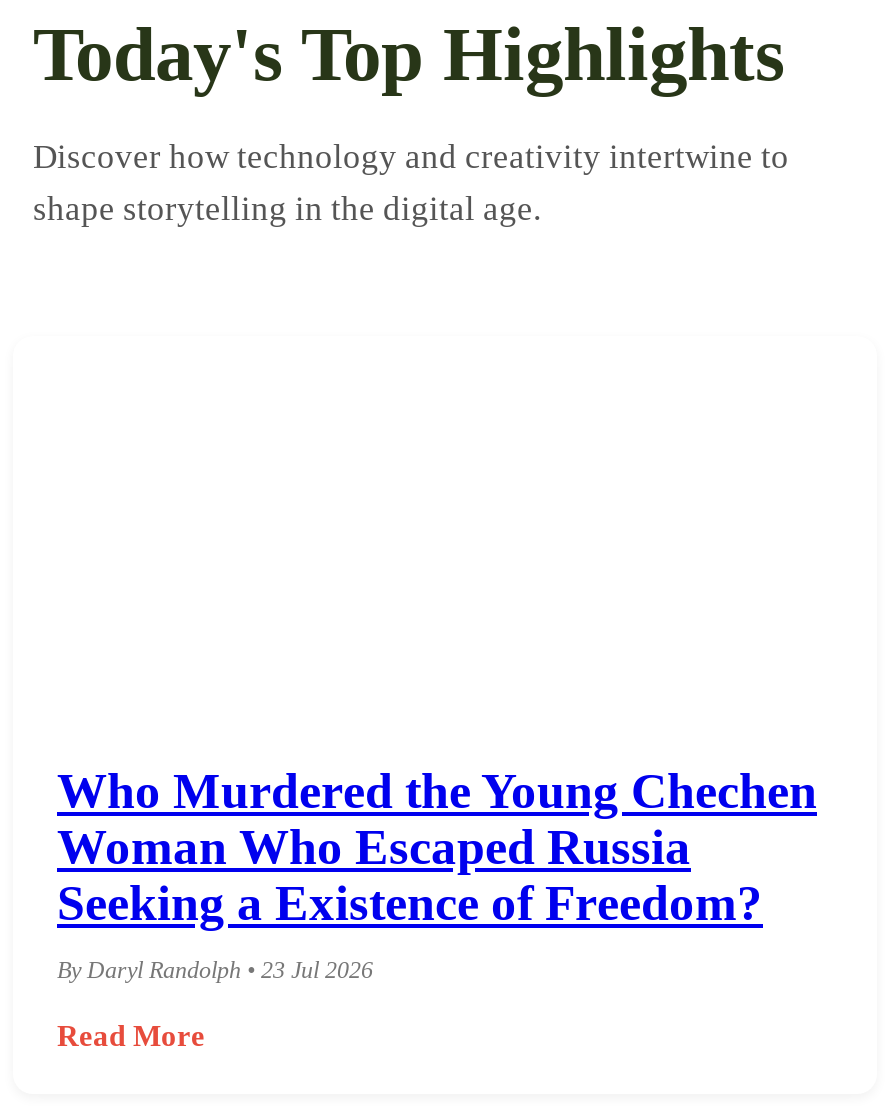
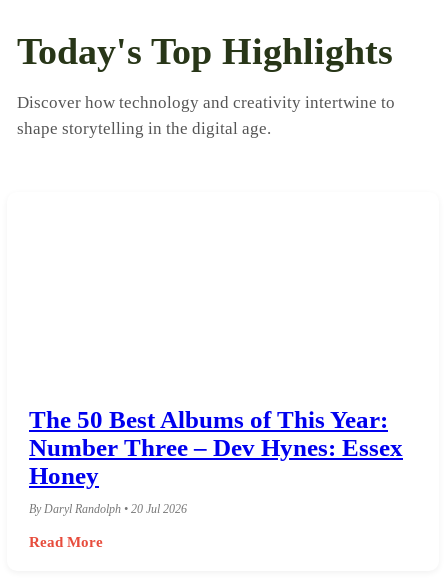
- Who Murdered the Young Chechen
- Woman Who Escaped Russia
- Seeking a Existence of Freedom?
+ The 50 Best Albums of This Year:
+ Number Three – Dev Hynes: Essex
+ Honey

- By Daryl Randolph • 23 Jul 2026
+ By Daryl Randolph • 20 Jul 2026
